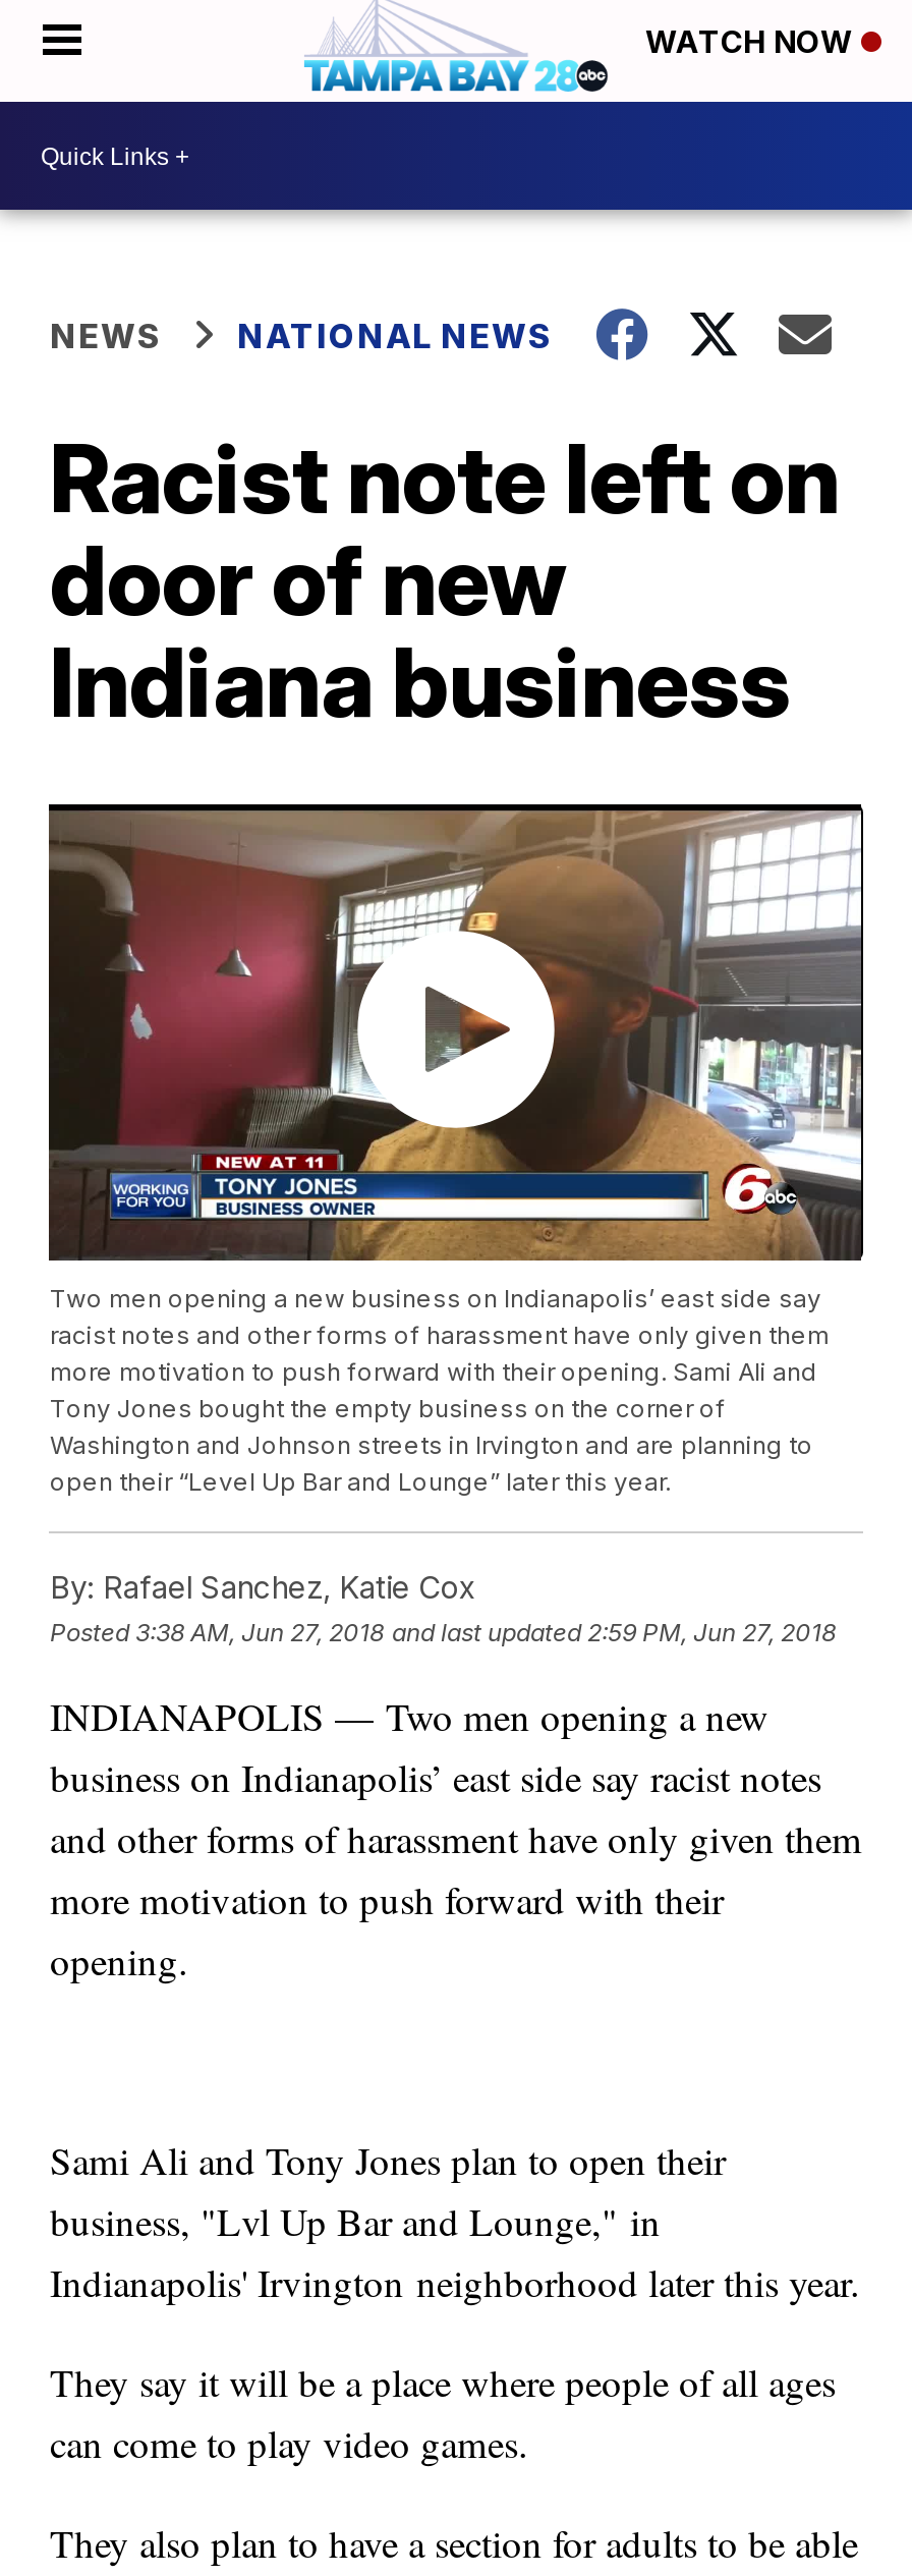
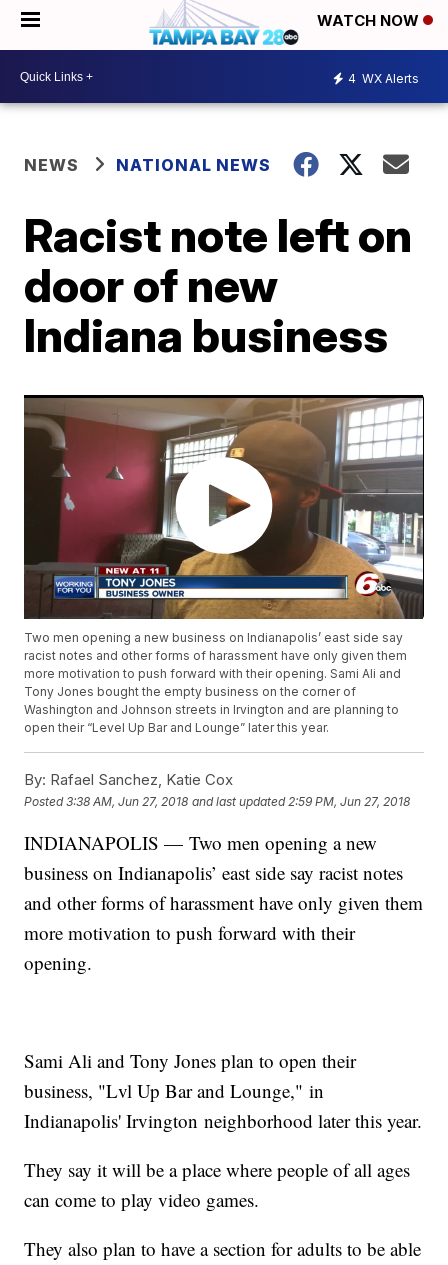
+ 4 WX Alerts
